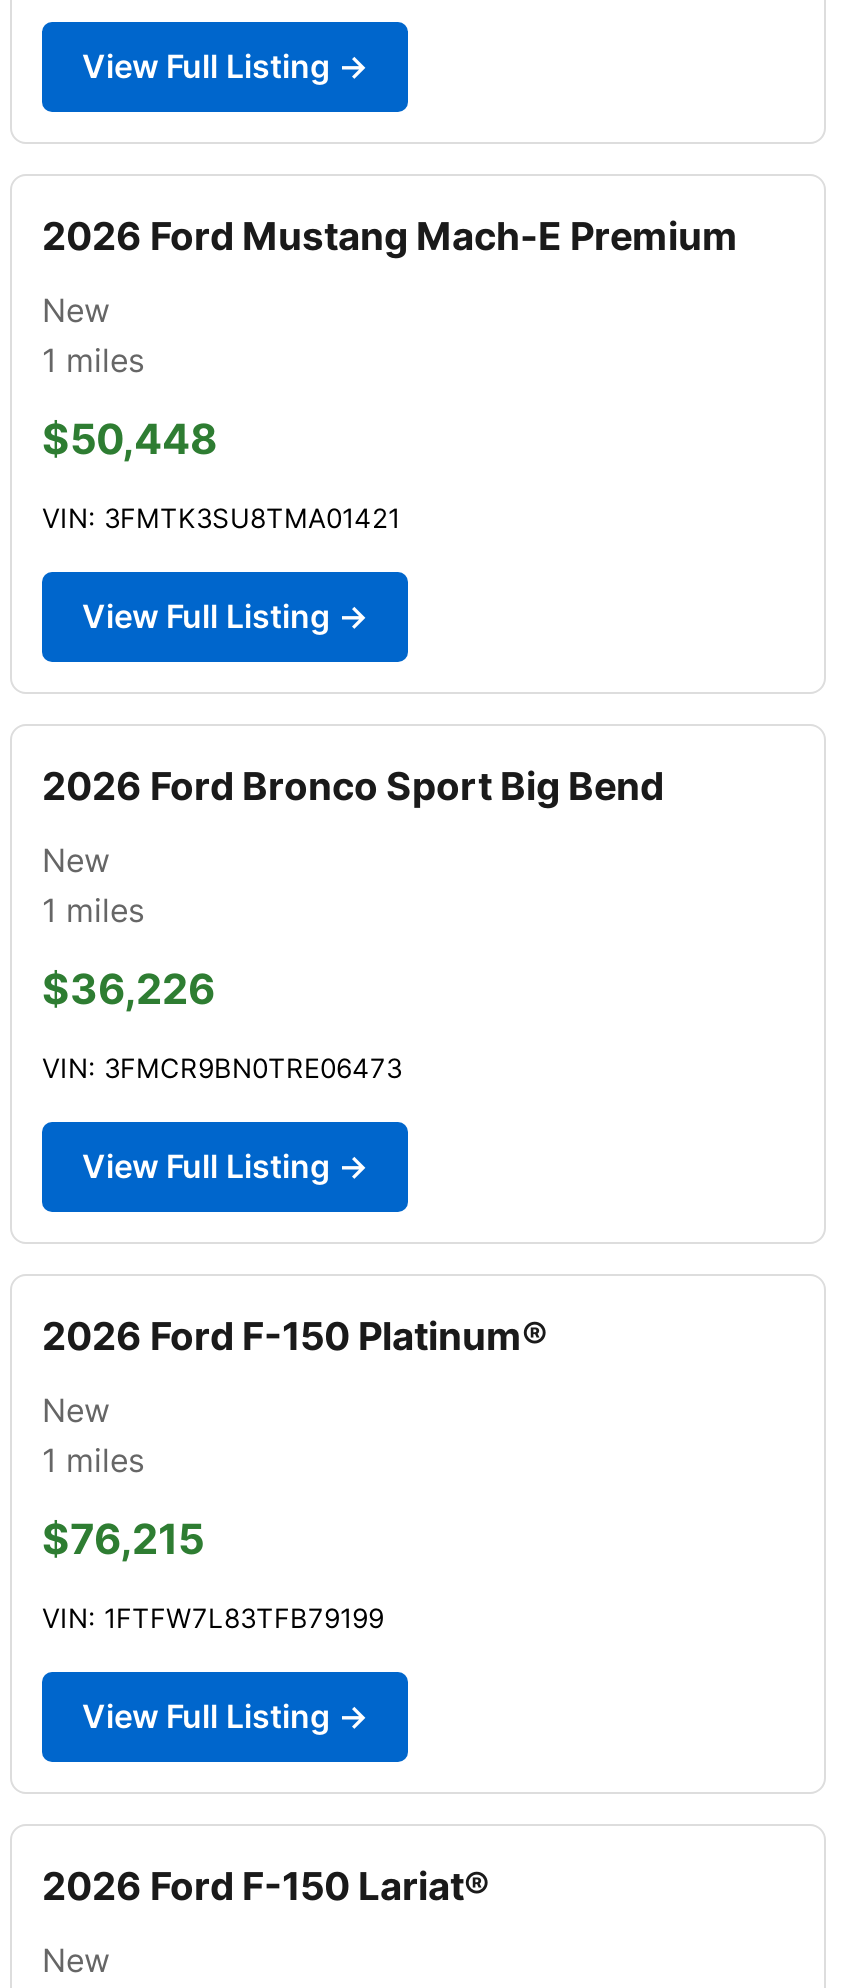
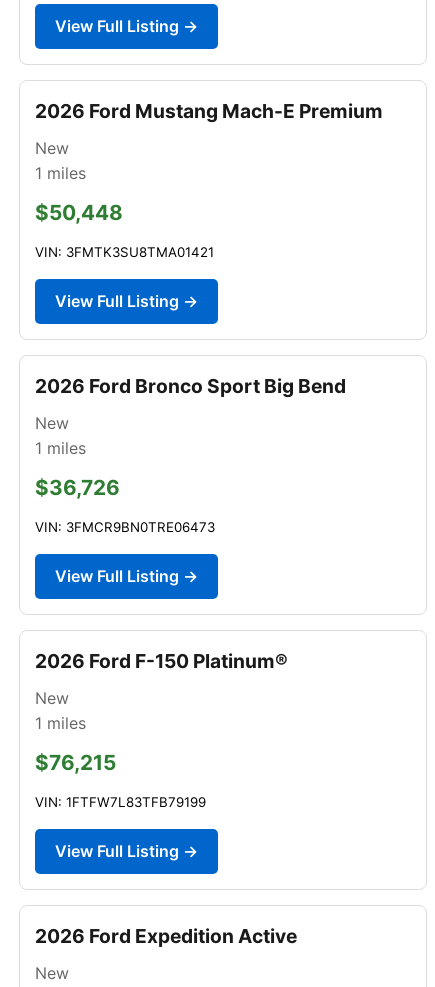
- $36,226
+ $36,726

- 2026 Ford F-150 Lariat®
+ 2026 Ford Expedition Active
